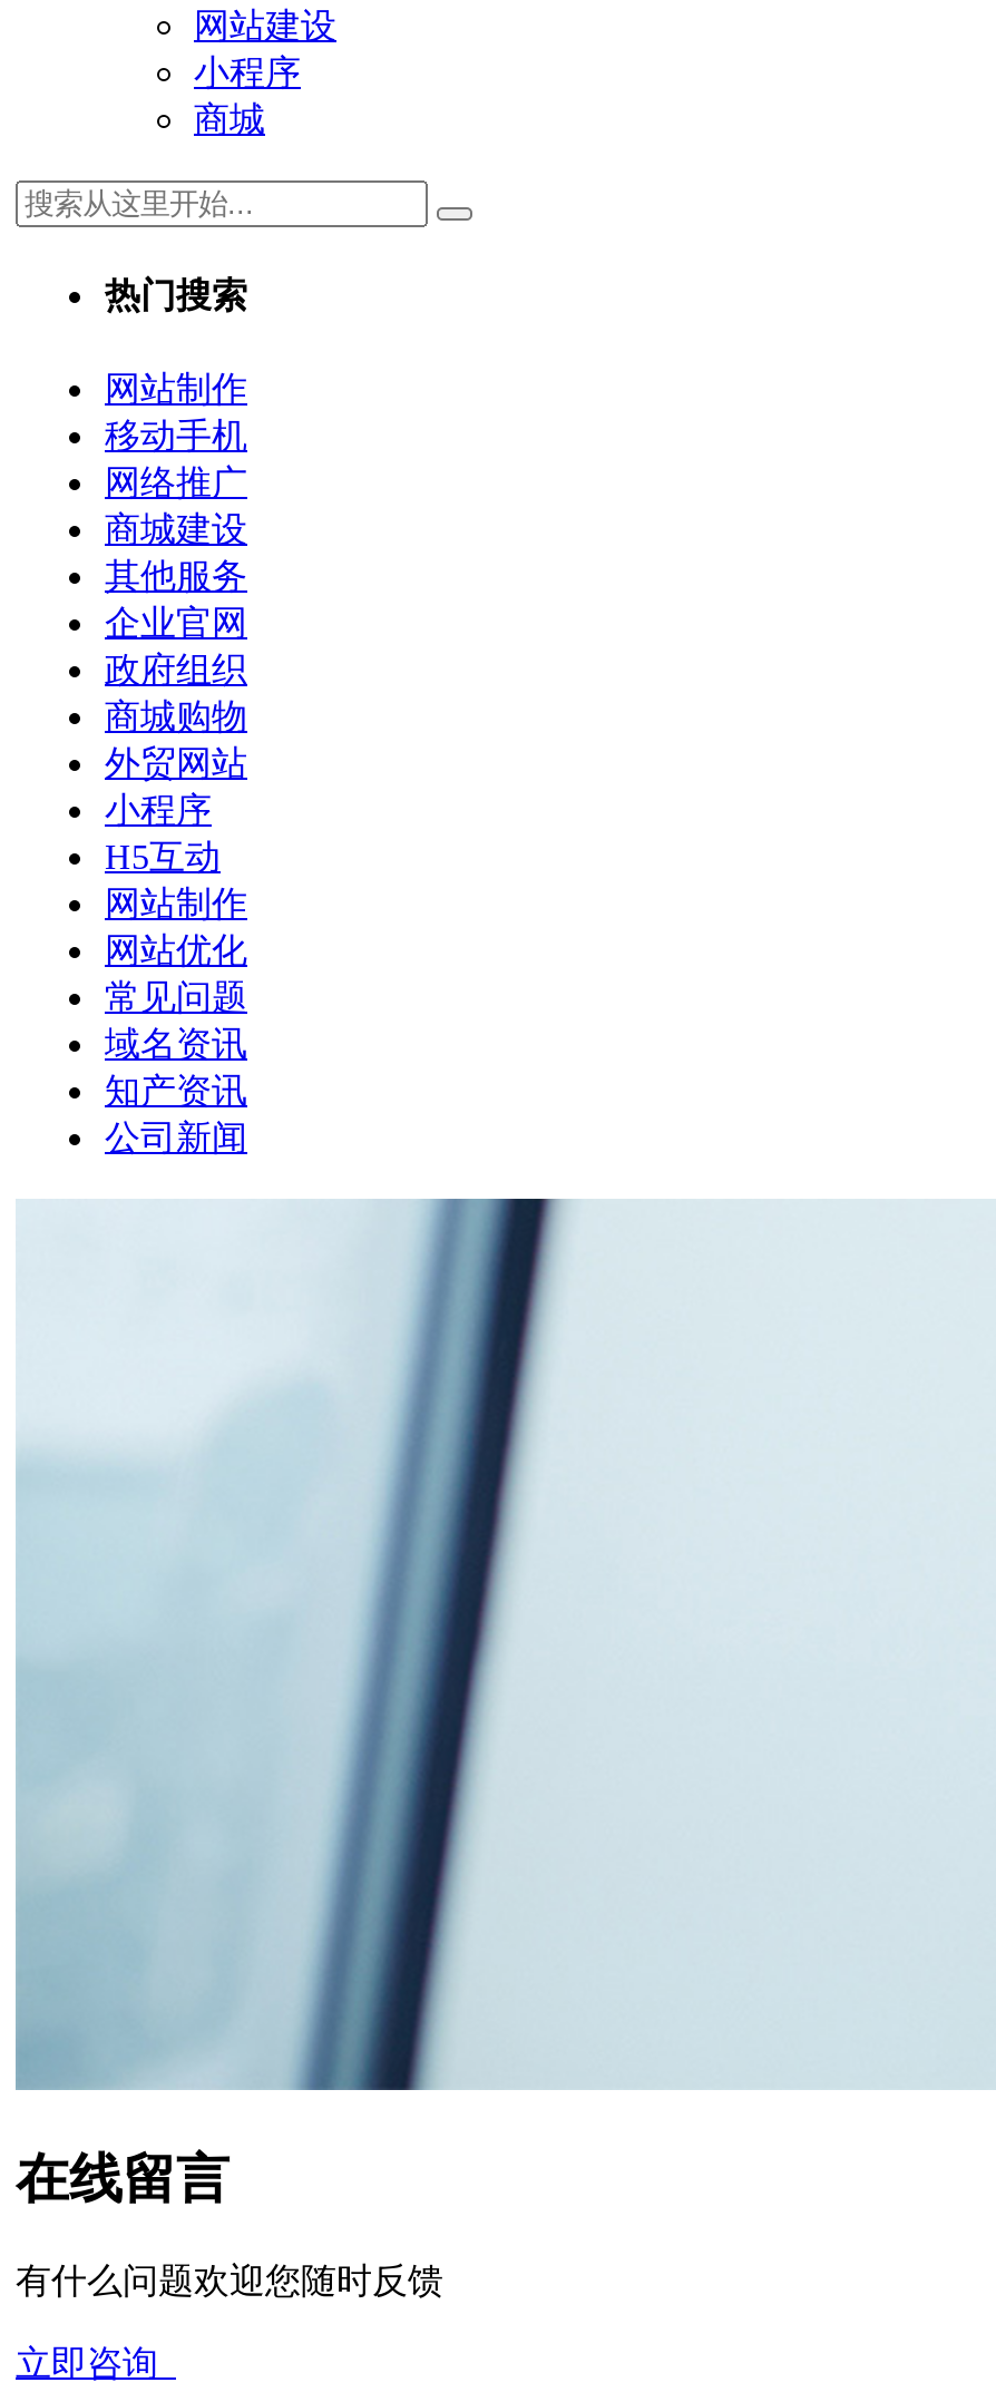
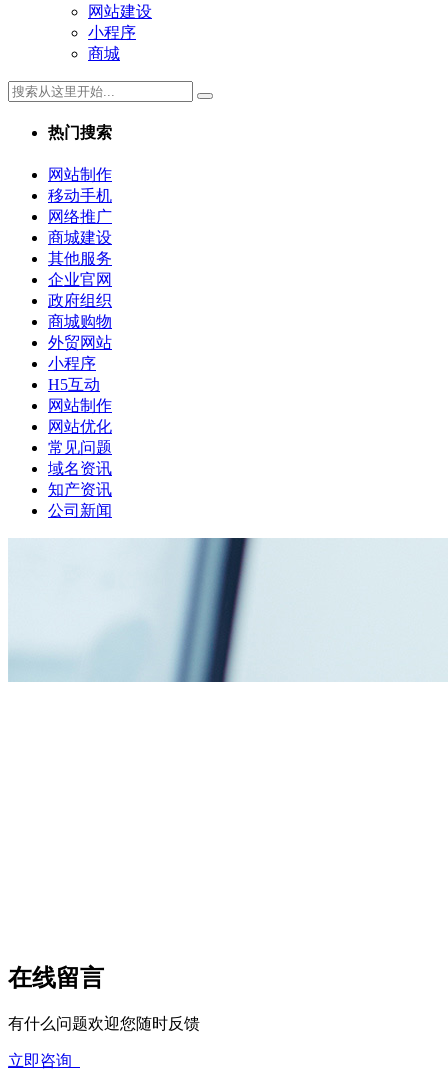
- [image]
